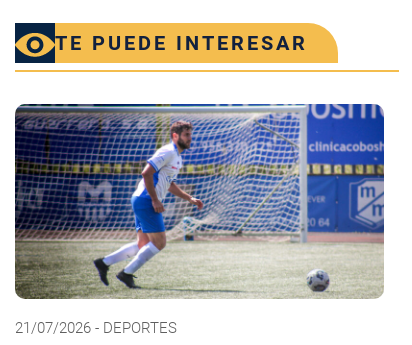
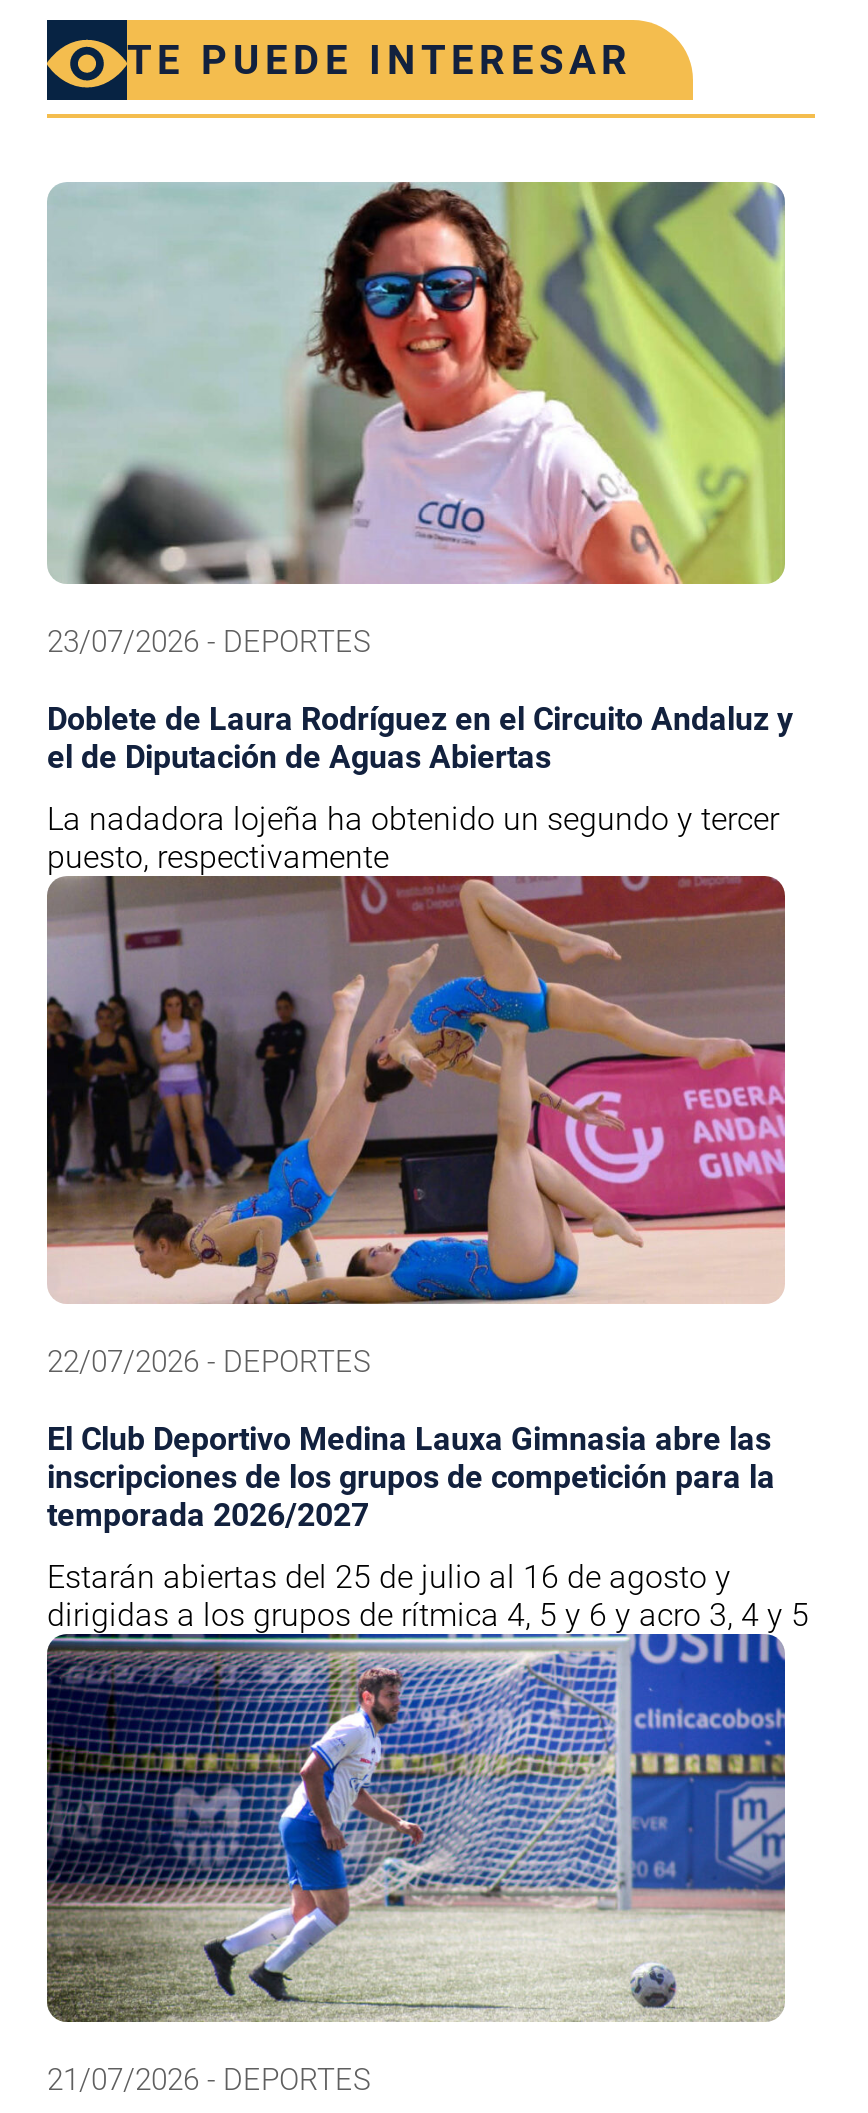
+ [image]
+ 22/07/2026 - DEPORTES
+ El Club Deportivo Medina Lauxa Gimnasia abre las
+ inscripciones de los grupos de competición para la
+ temporada 2026/2027
+ Estarán abiertas del 25 de julio al 16 de agosto y
+ dirigidas a los grupos de rítmica 4, 5 y 6 y acro 3, 4 y 5

+ [image]
+ 23/07/2026 - DEPORTES
+ Doblete de Laura Rodríguez en el Circuito Andaluz y
+ el de Diputación de Aguas Abiertas
+ La nadadora lojeña ha obtenido un segundo y tercer
+ puesto, respectivamente
